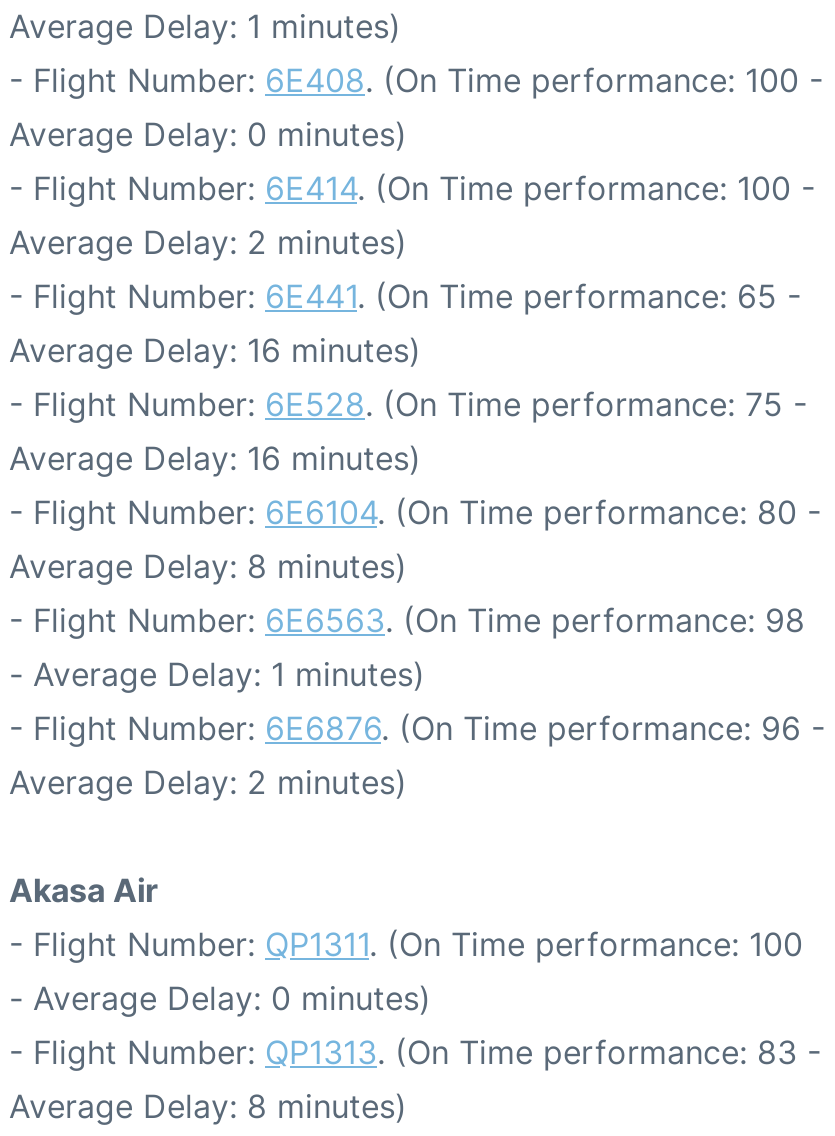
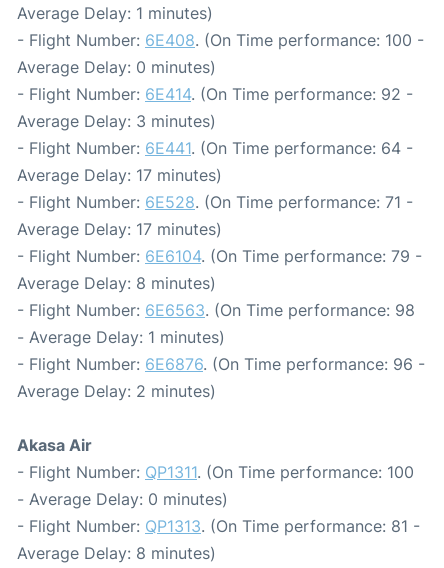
- - Flight Number: 6E414. (On Time performance: 100 -
+ - Flight Number: 6E414. (On Time performance: 92 -

- Average Delay: 2 minutes)
+ Average Delay: 3 minutes)

- - Flight Number: 6E441. (On Time performance: 65 -
+ - Flight Number: 6E441. (On Time performance: 64 -

- Average Delay: 16 minutes)
+ Average Delay: 17 minutes)

- - Flight Number: 6E528. (On Time performance: 75 -
+ - Flight Number: 6E528. (On Time performance: 71 -

- Average Delay: 16 minutes)
+ Average Delay: 17 minutes)

- - Flight Number: 6E6104. (On Time performance: 80 -
+ - Flight Number: 6E6104. (On Time performance: 79 -

- - Flight Number: QP1313. (On Time performance: 83 -
+ - Flight Number: QP1313. (On Time performance: 81 -
